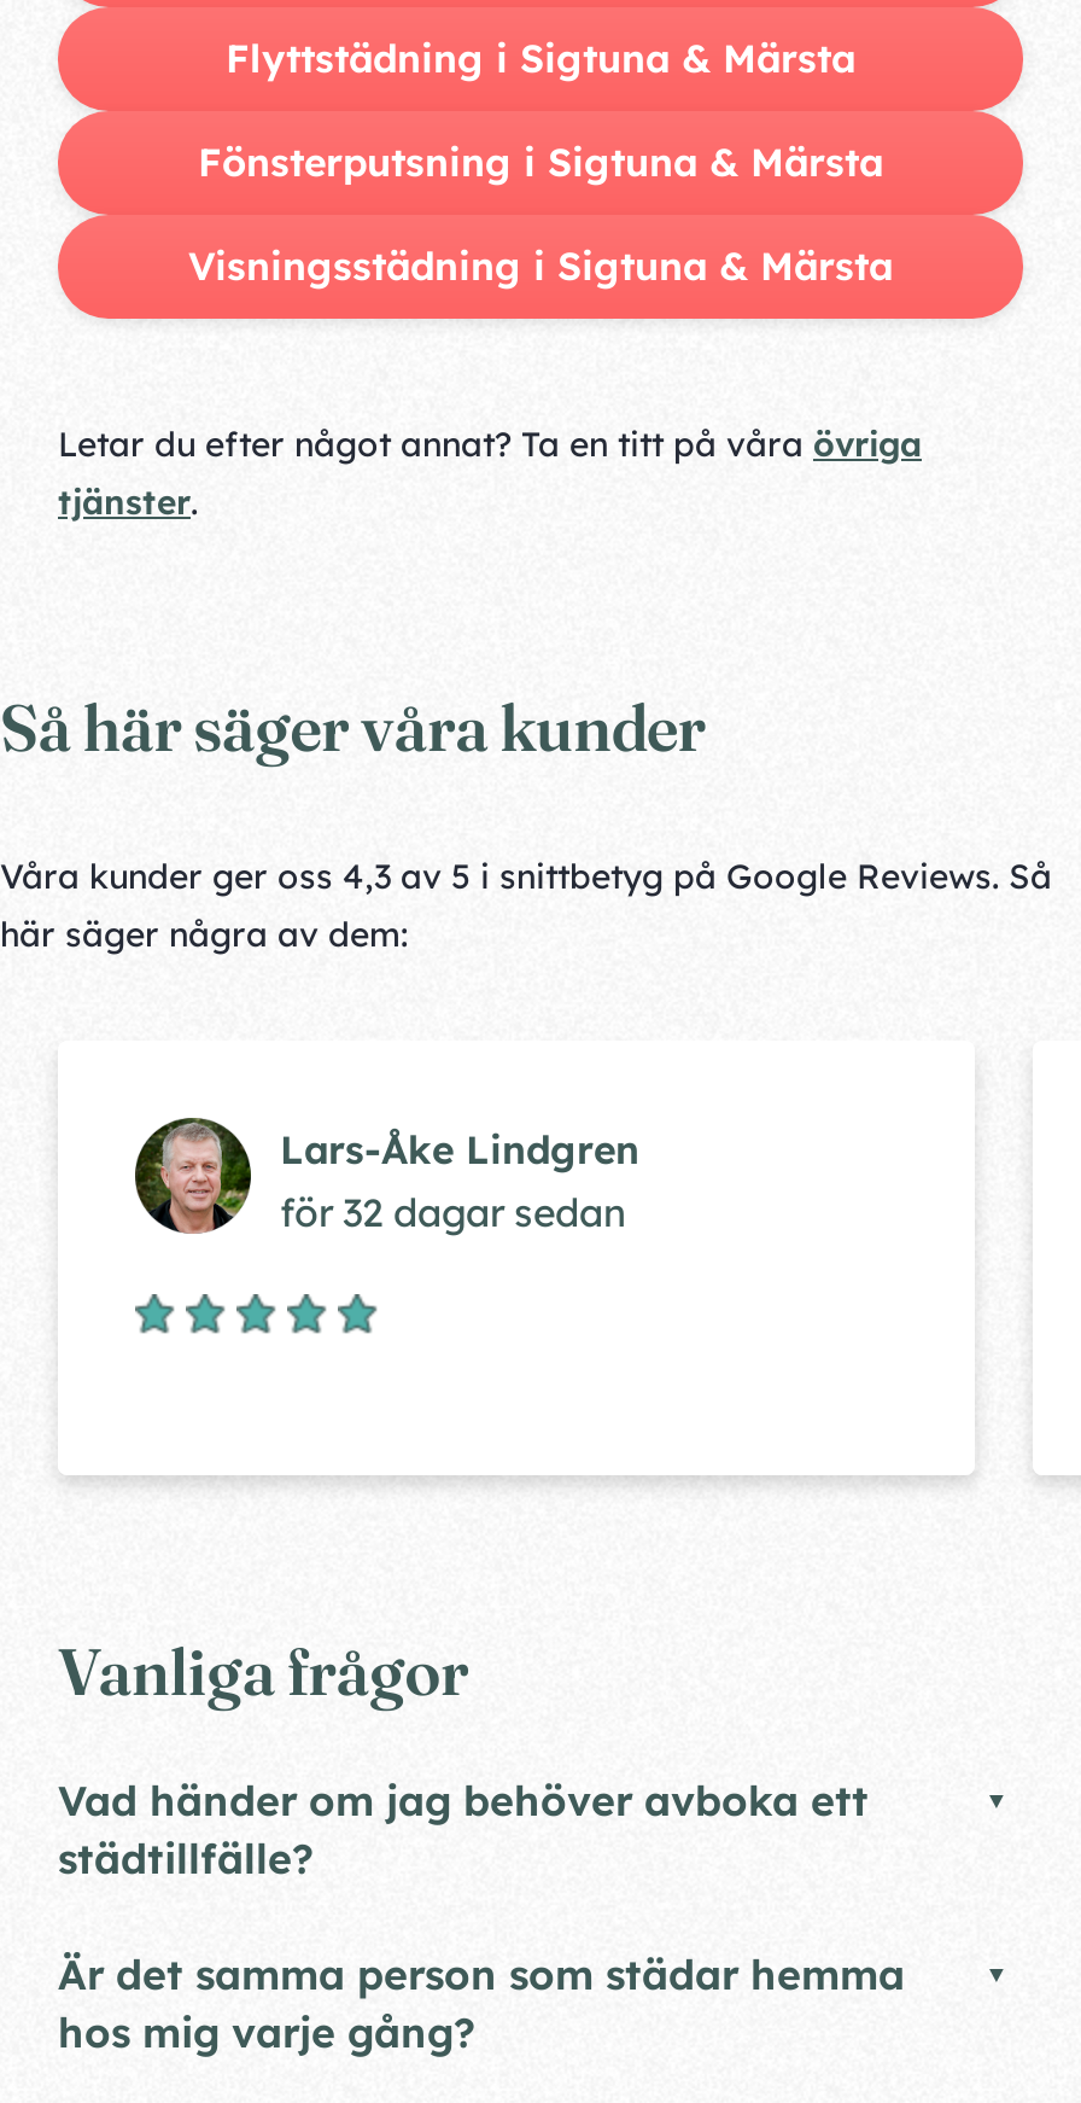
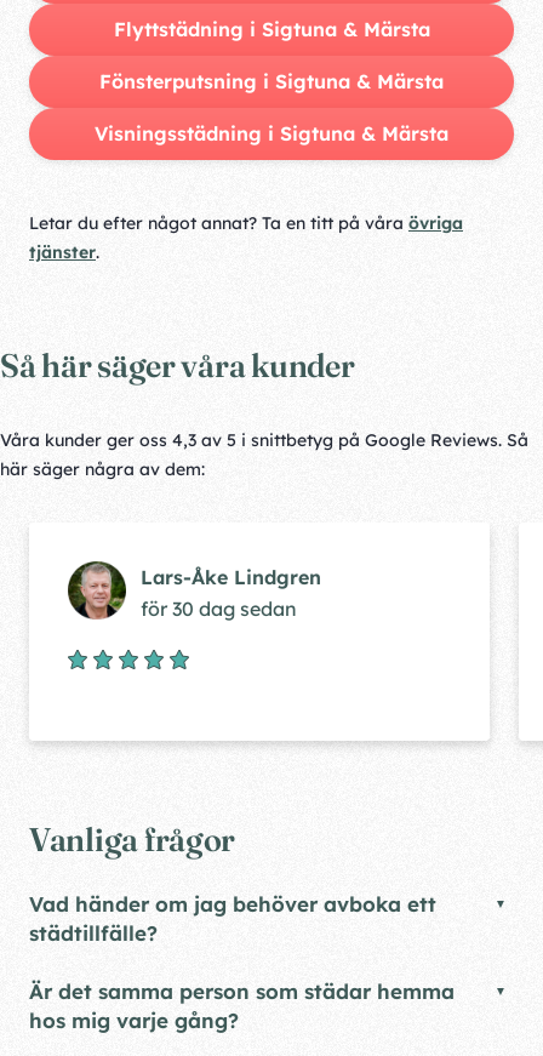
- för 32 dagar sedan
+ för 30 dag sedan
